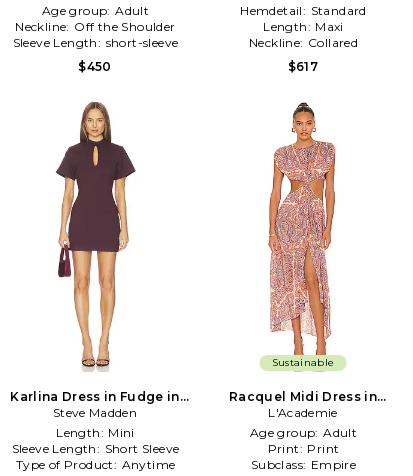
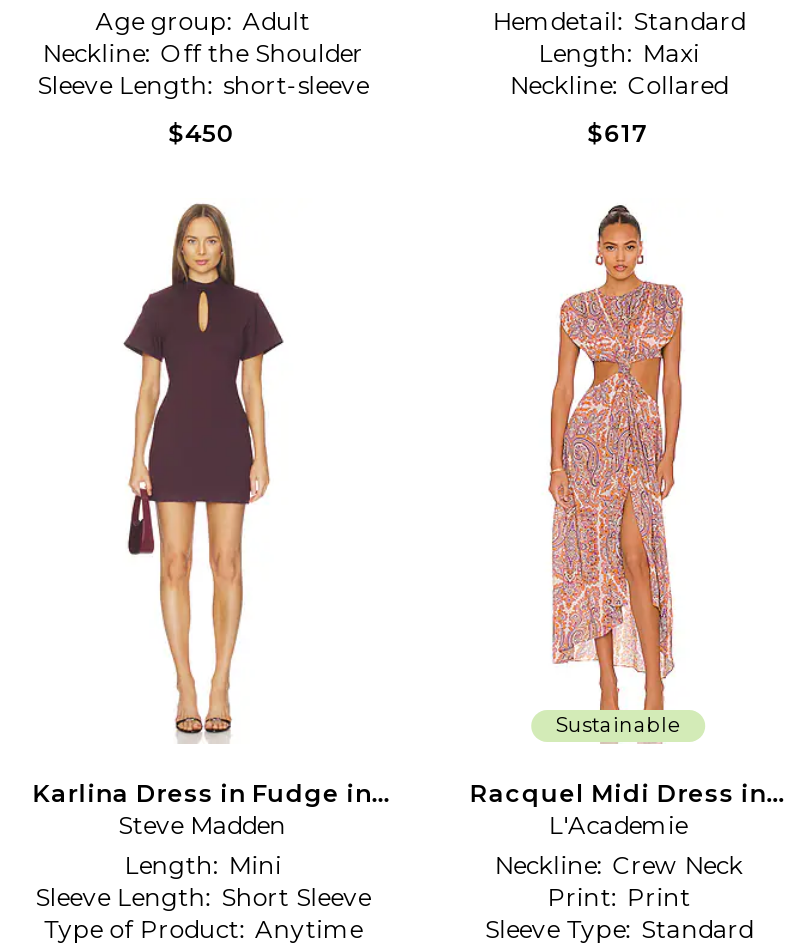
- Age group: Adult
+ Neckline: Crew Neck

- Subclass: Empire
+ Sleeve Type: Standard
